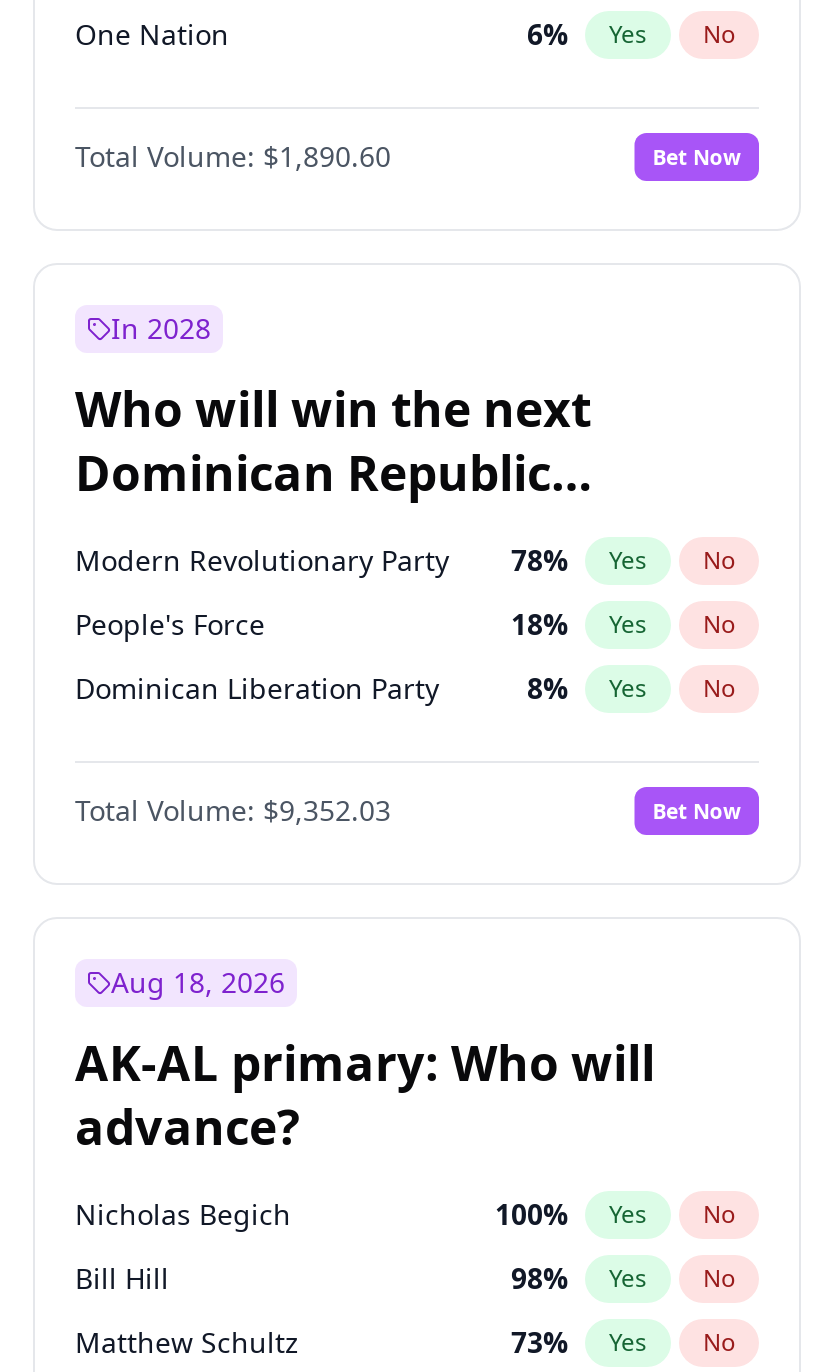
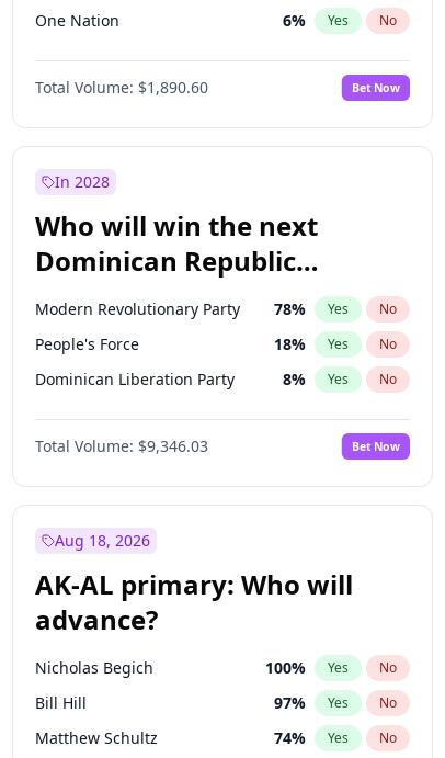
- Total Volume: $9,352.03
+ Total Volume: $9,346.03

- 98% Yes No
+ 97% Yes No

- 73% Yes No
+ 74% Yes No
